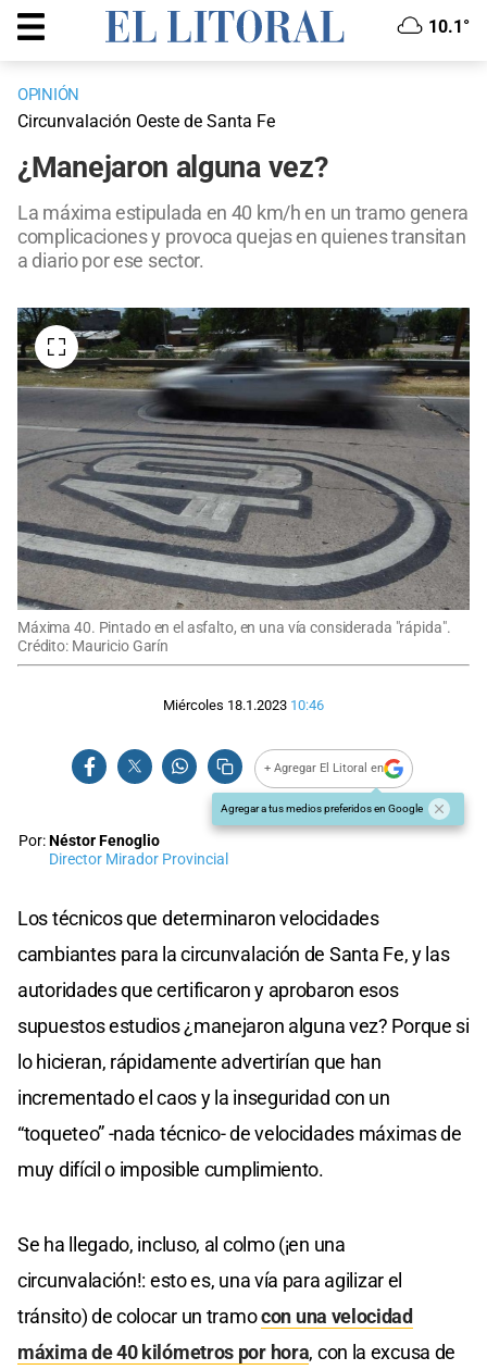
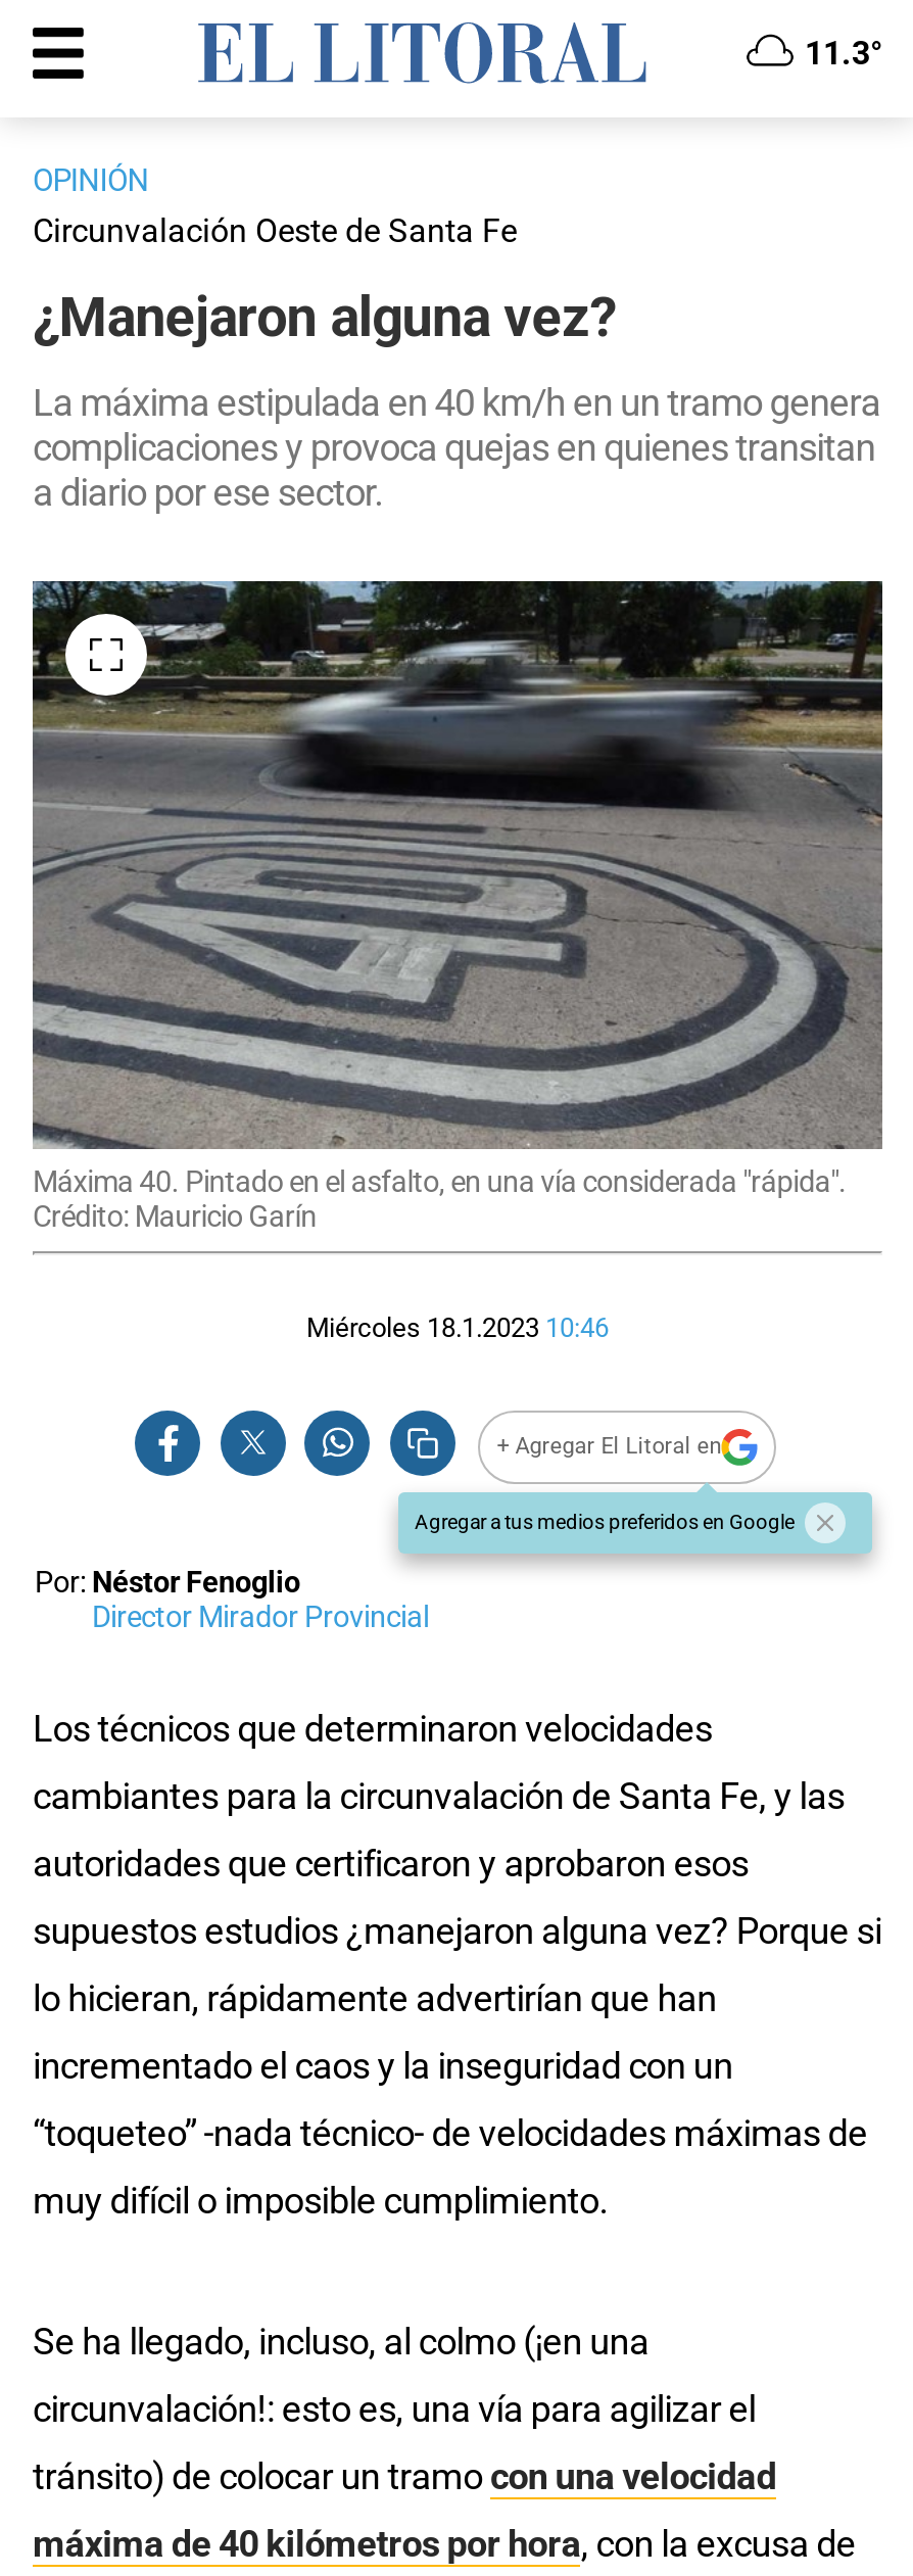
- 10.1°
+ 11.3°
